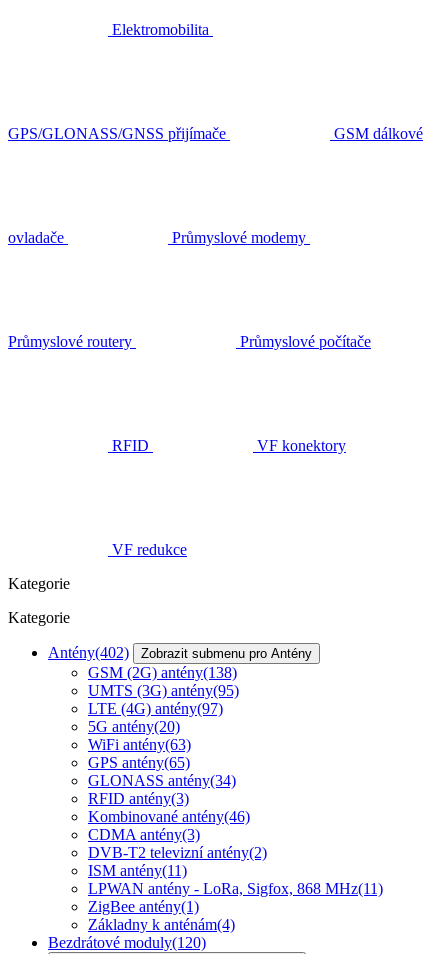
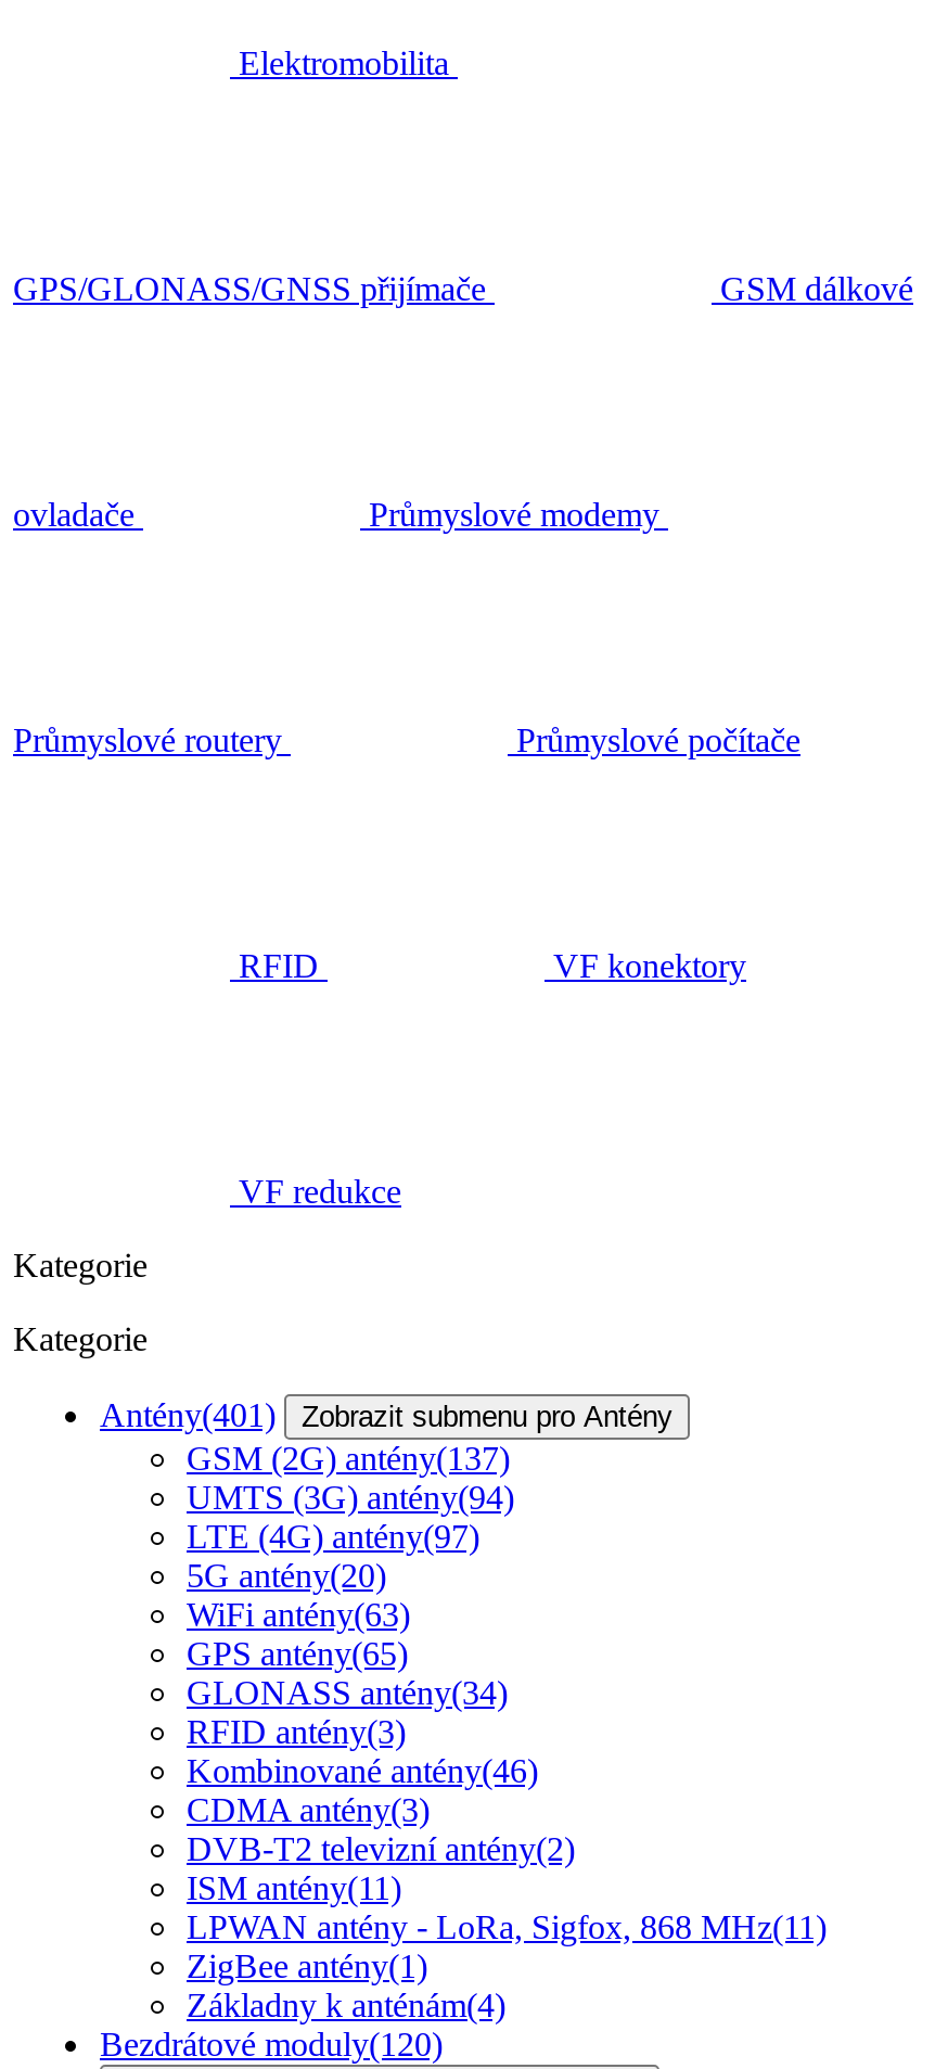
- Antény(402) Zobrazit submenu pro Antény
+ Antény(401) Zobrazit submenu pro Antény

- GSM (2G) antény(138)
+ GSM (2G) antény(137)

- UMTS (3G) antény(95)
+ UMTS (3G) antény(94)
